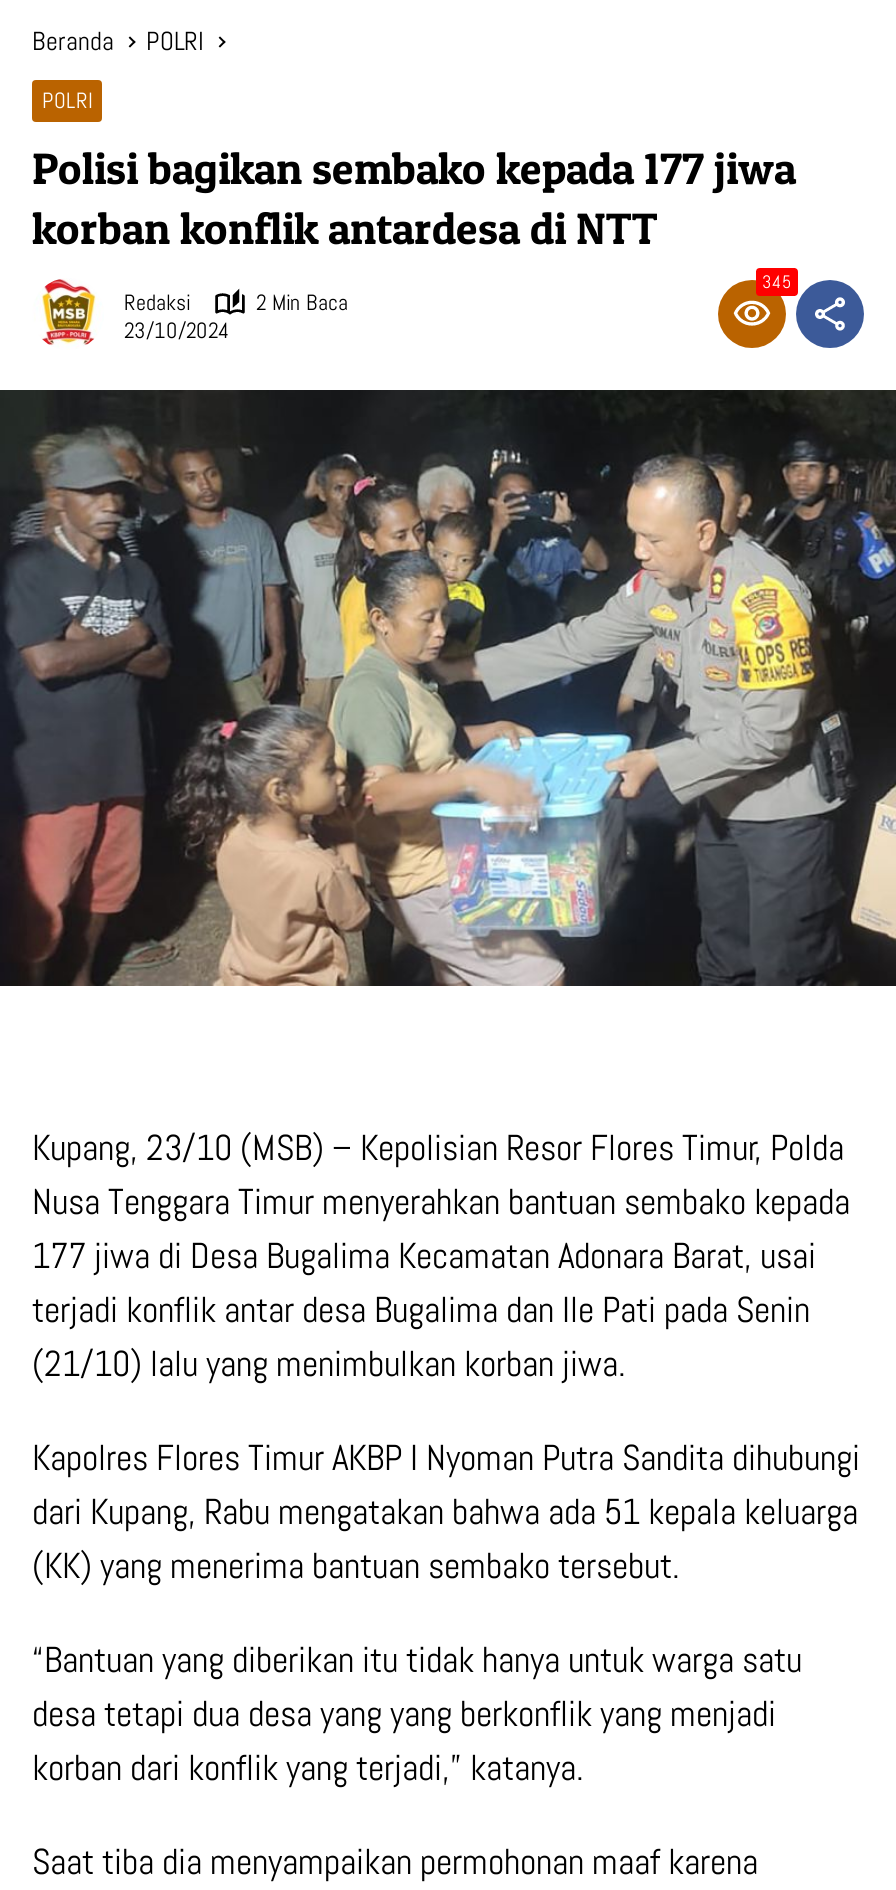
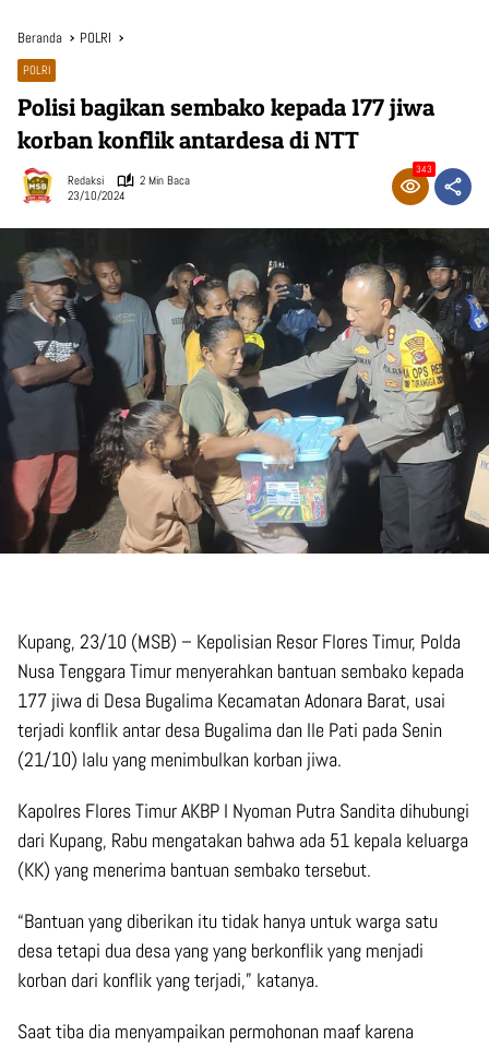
- 345
+ 343
